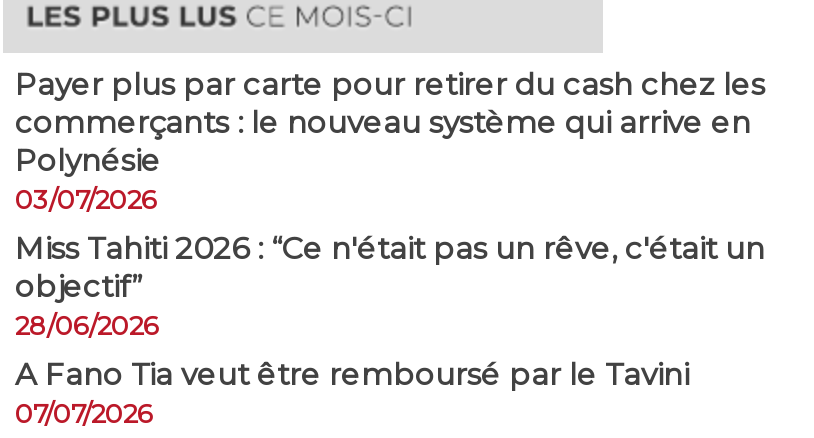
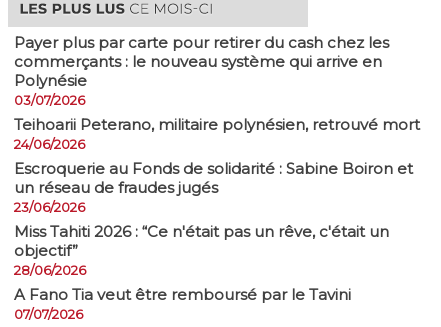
+ Teihoarii Peterano, militaire polynésien, retrouvé mort
+ 24/06/2026
+ Escroquerie au Fonds de solidarité : Sabine Boiron et
+ un réseau de fraudes jugés
+ 23/06/2026
